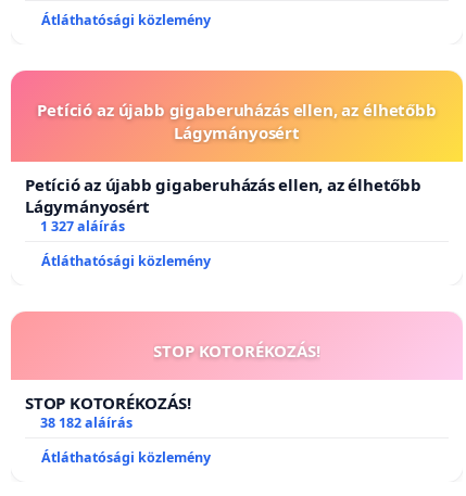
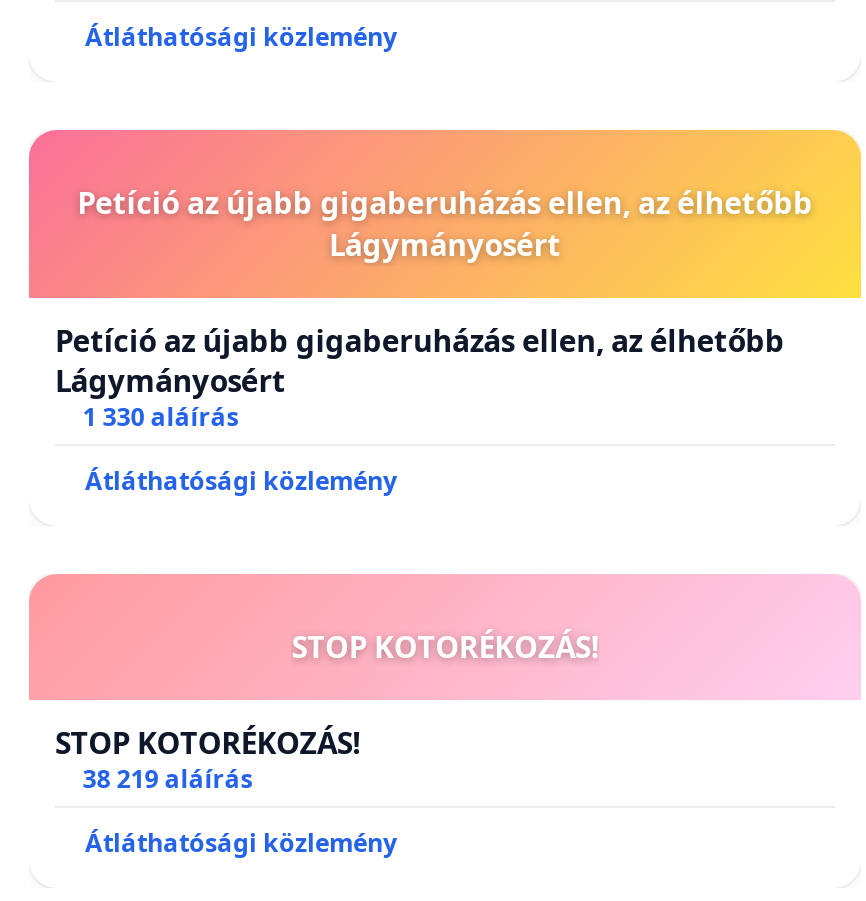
- 1 327 aláírás
+ 1 330 aláírás

- 38 182 aláírás
+ 38 219 aláírás
